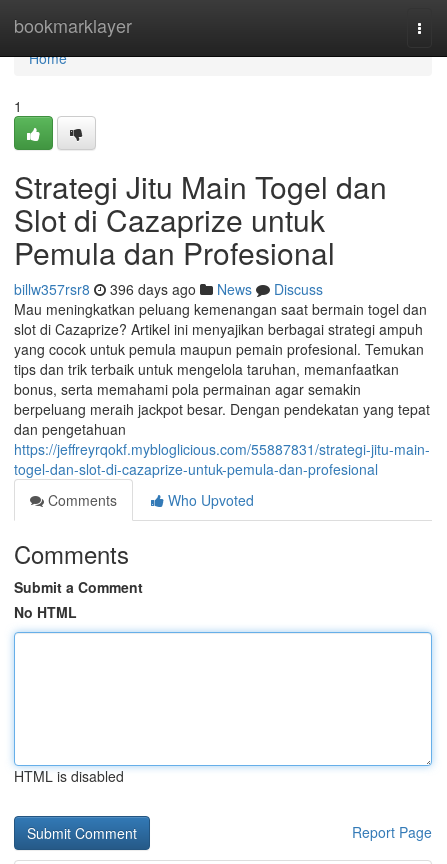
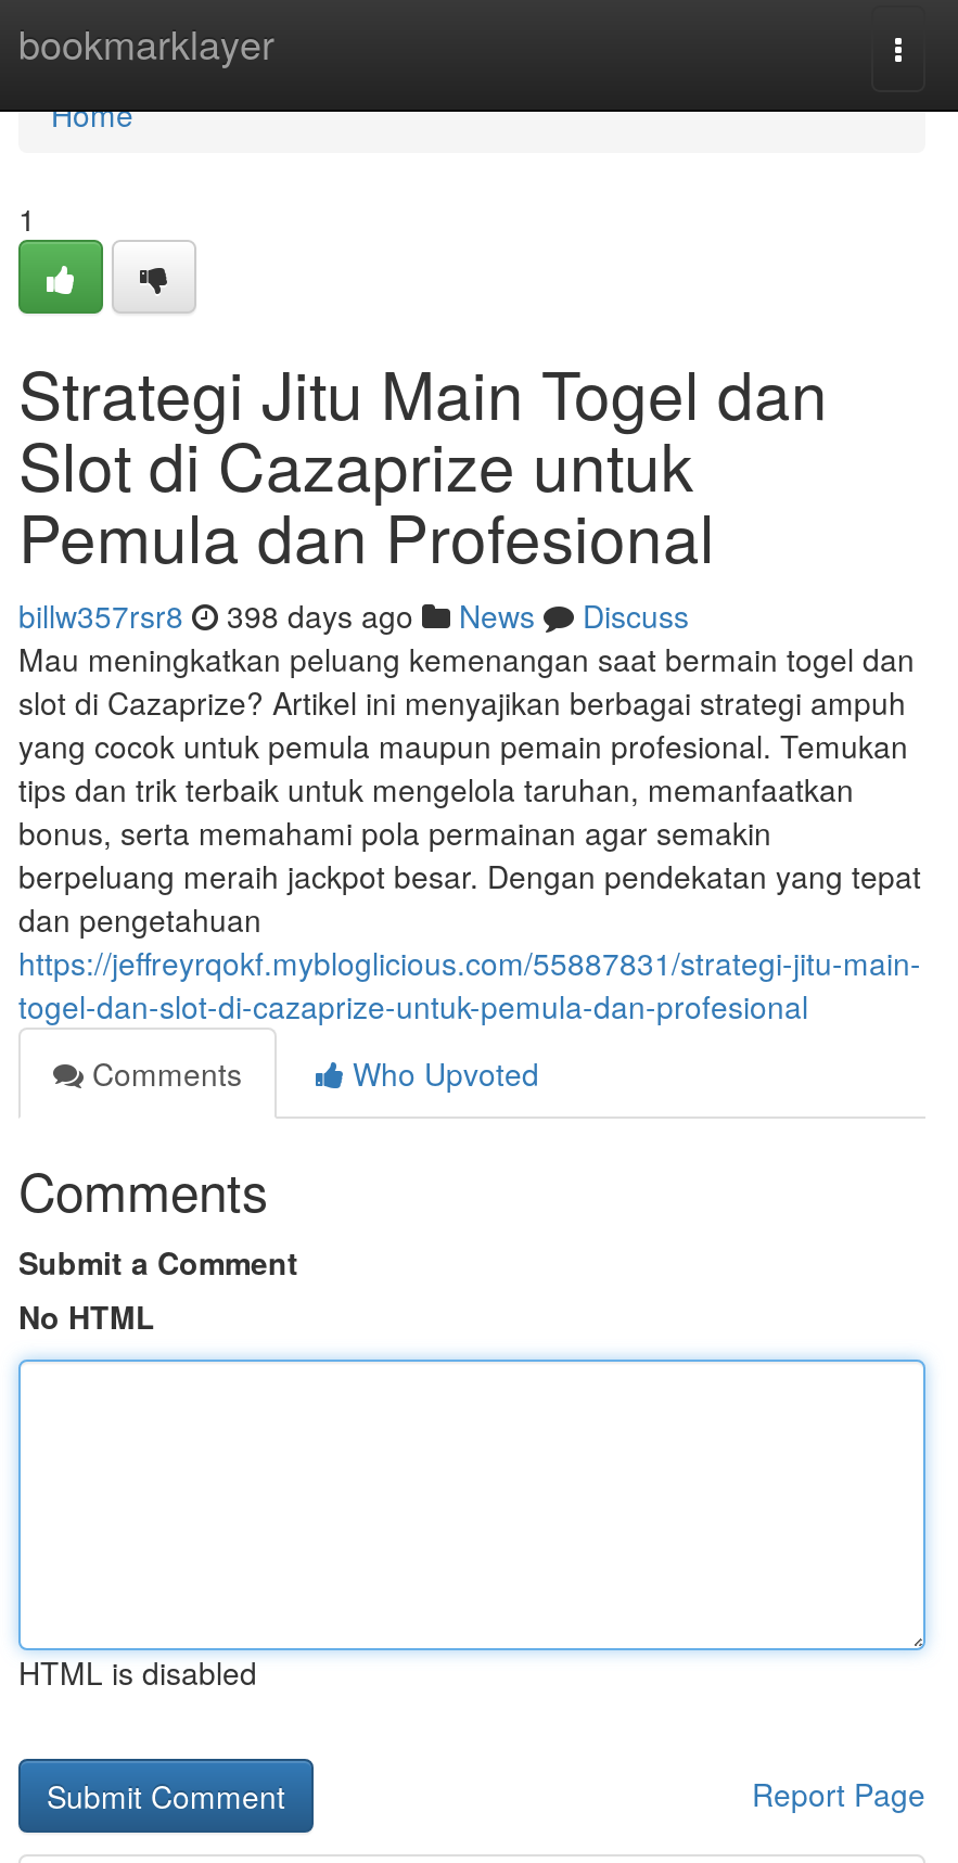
- billw357rsr8 396 days ago News Discuss
+ billw357rsr8 398 days ago News Discuss
